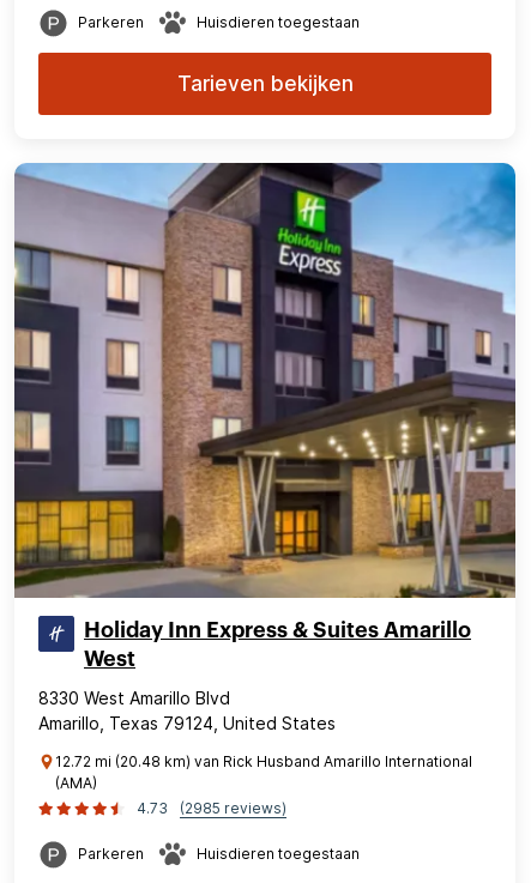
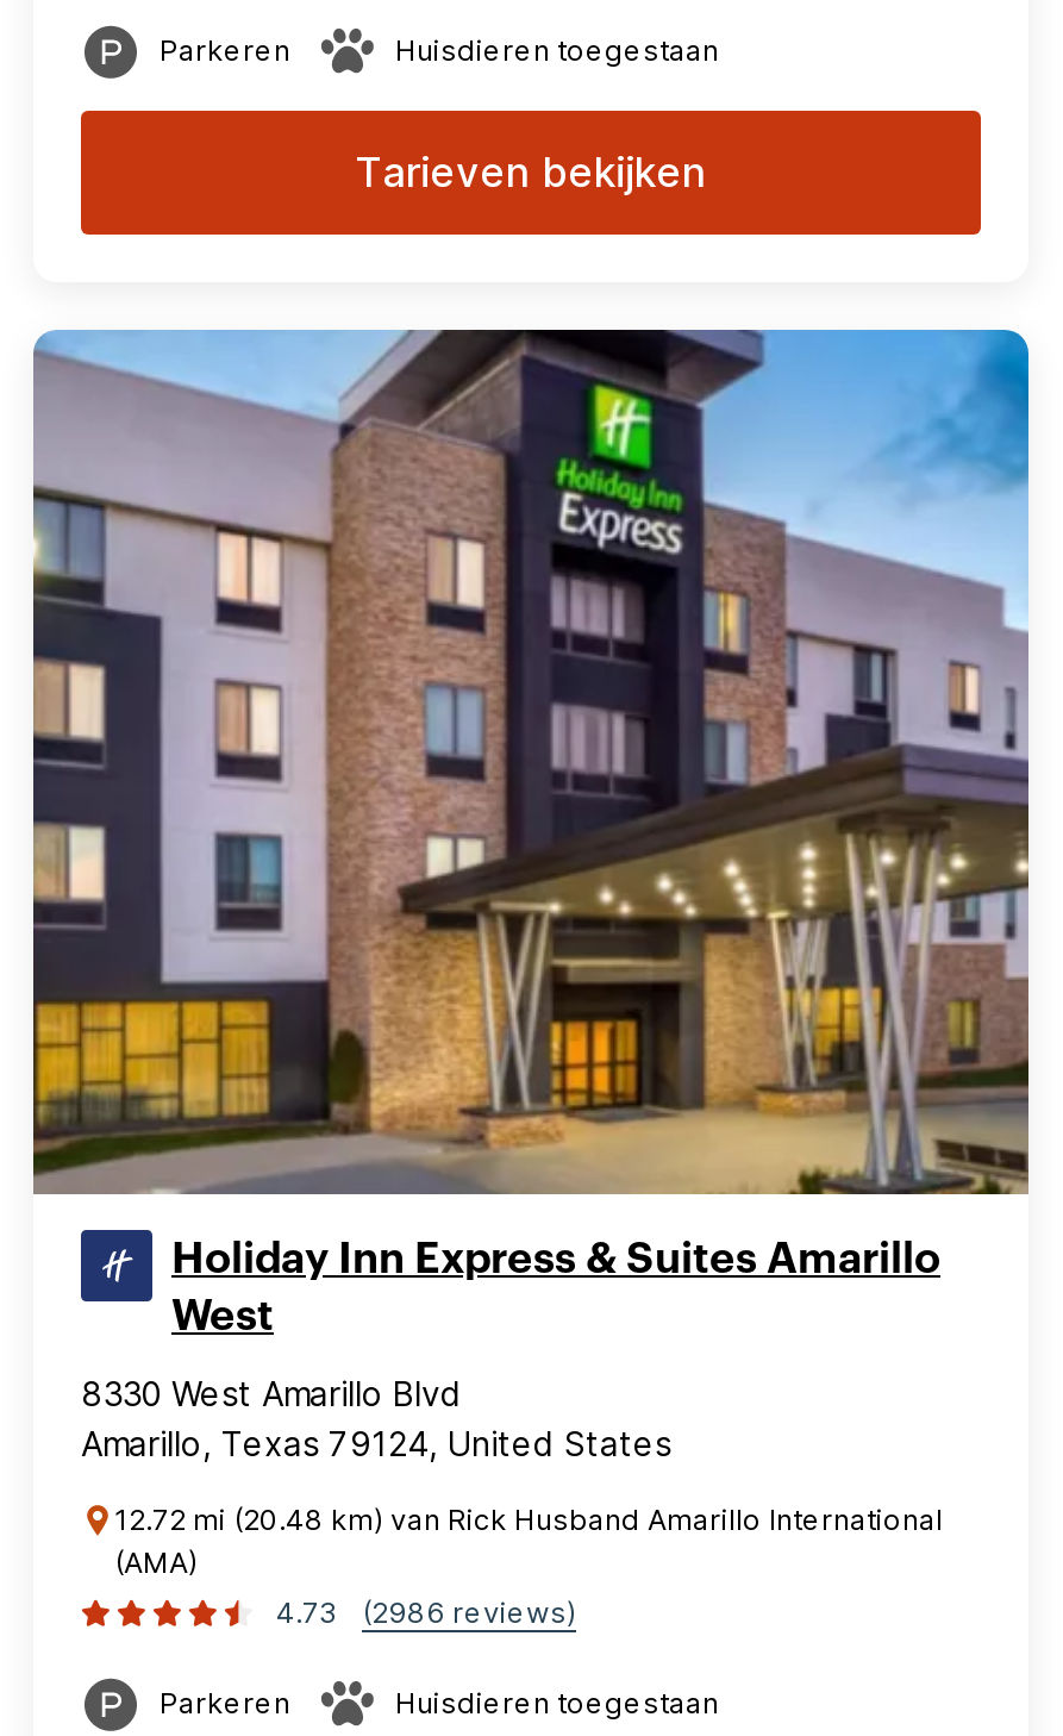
- 4.73 (2985 reviews)
+ 4.73 (2986 reviews)
